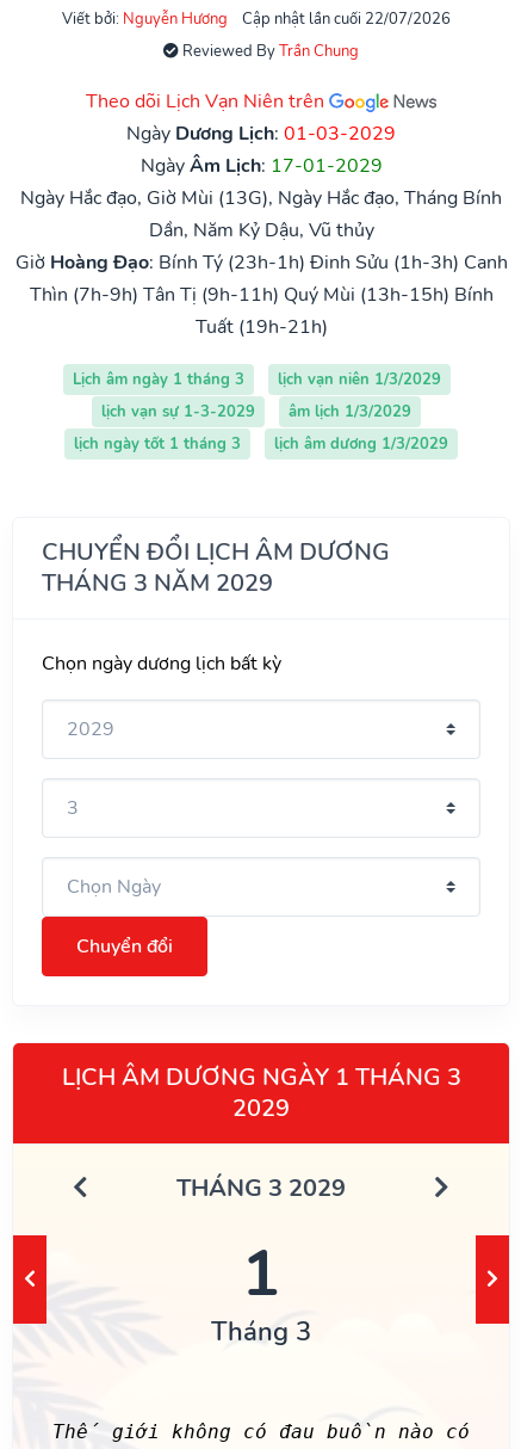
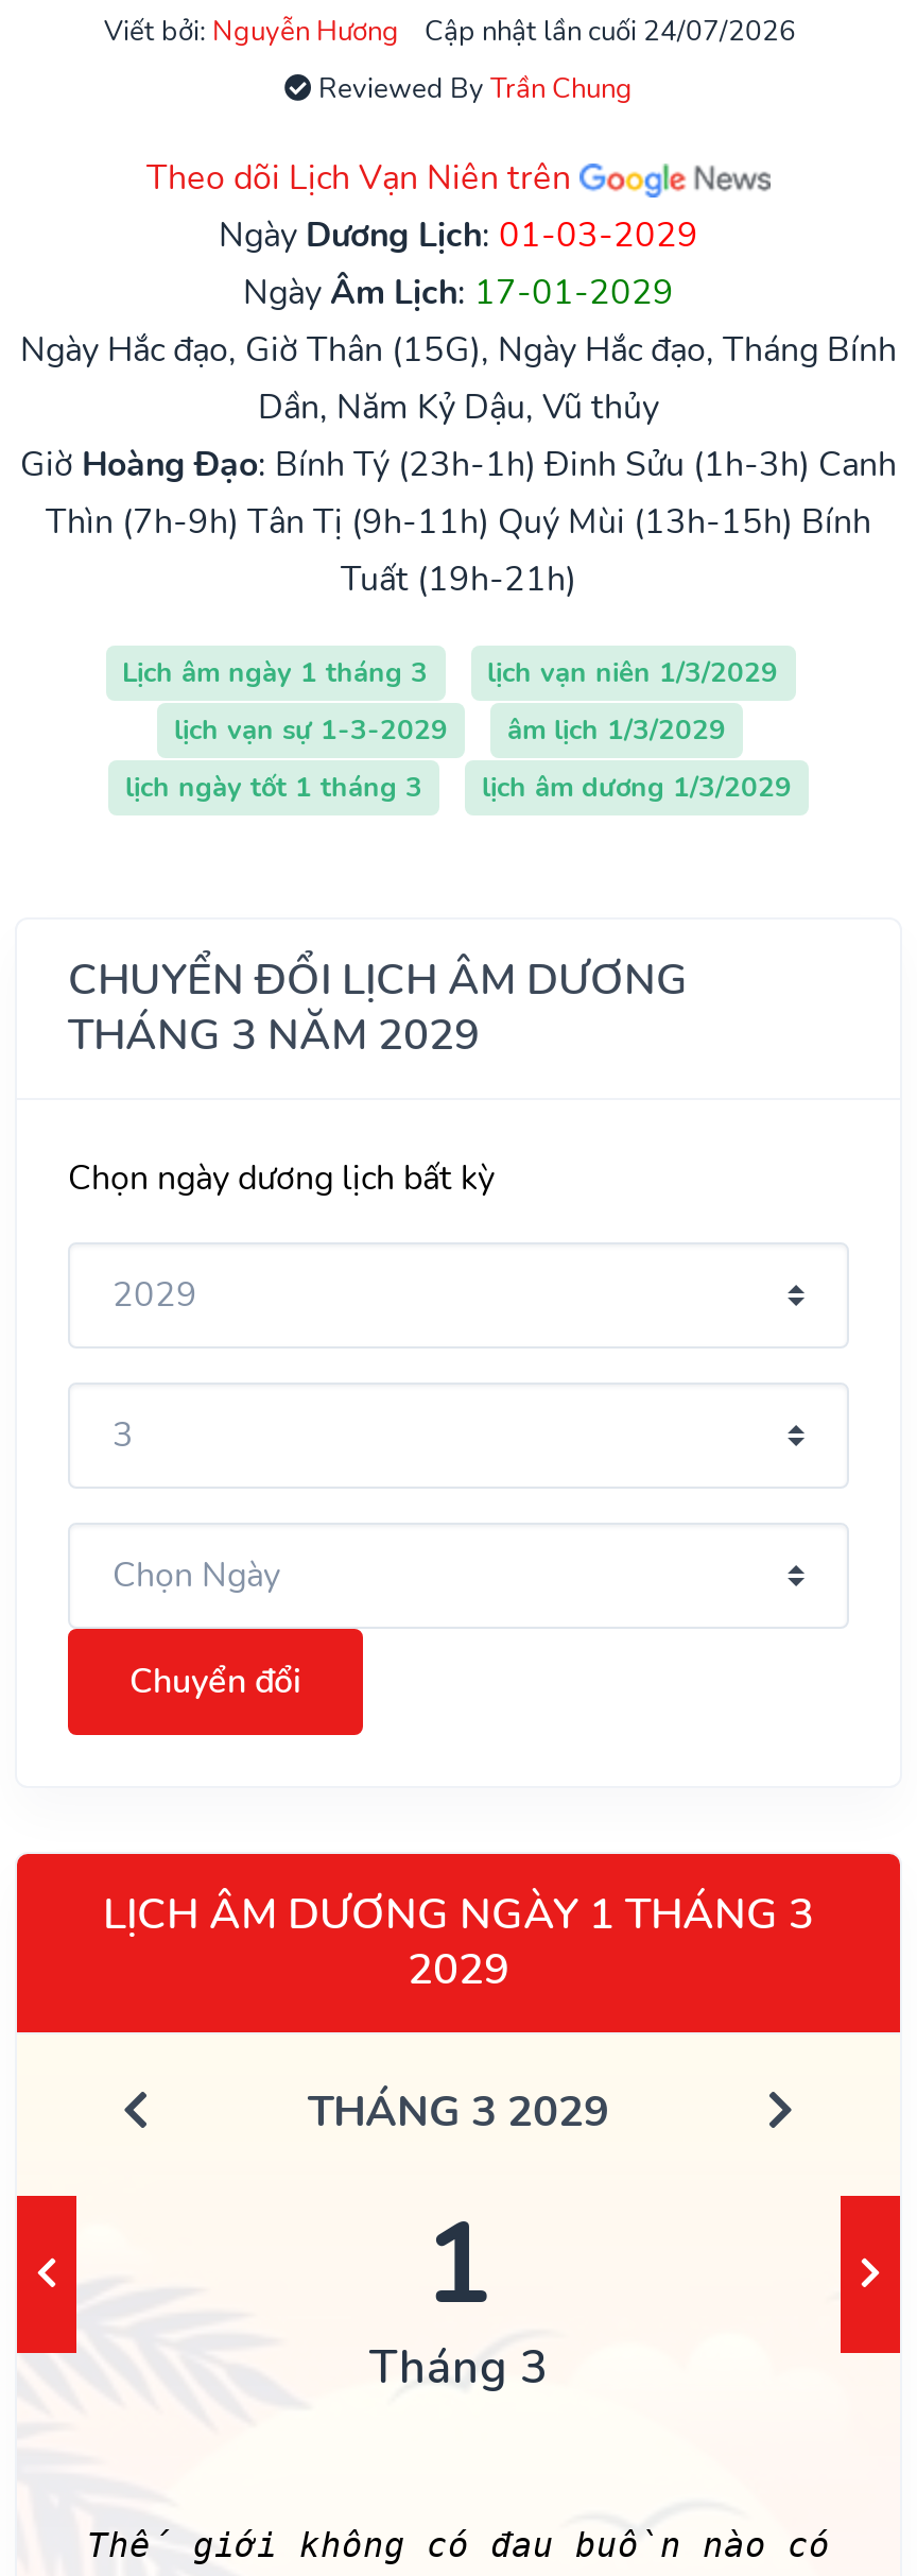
- Cập nhật lần cuối 22/07/2026
+ Cập nhật lần cuối 24/07/2026

- Ngày Hắc đạo, Giờ Mùi (13G), Ngày Hắc đạo, Tháng Bính
+ Ngày Hắc đạo, Giờ Thân (15G), Ngày Hắc đạo, Tháng Bính
